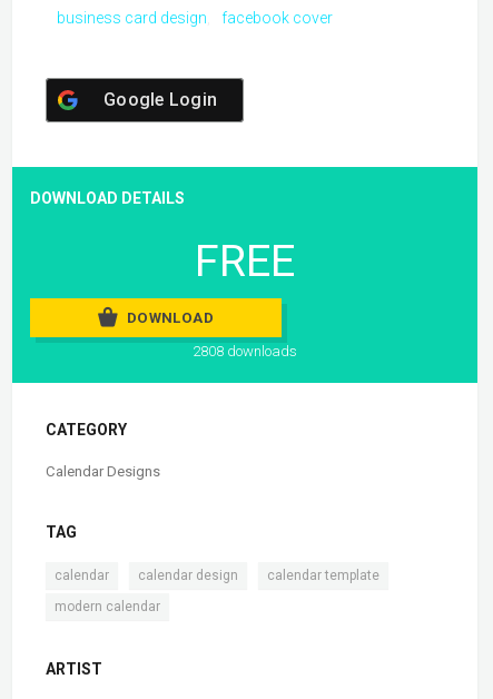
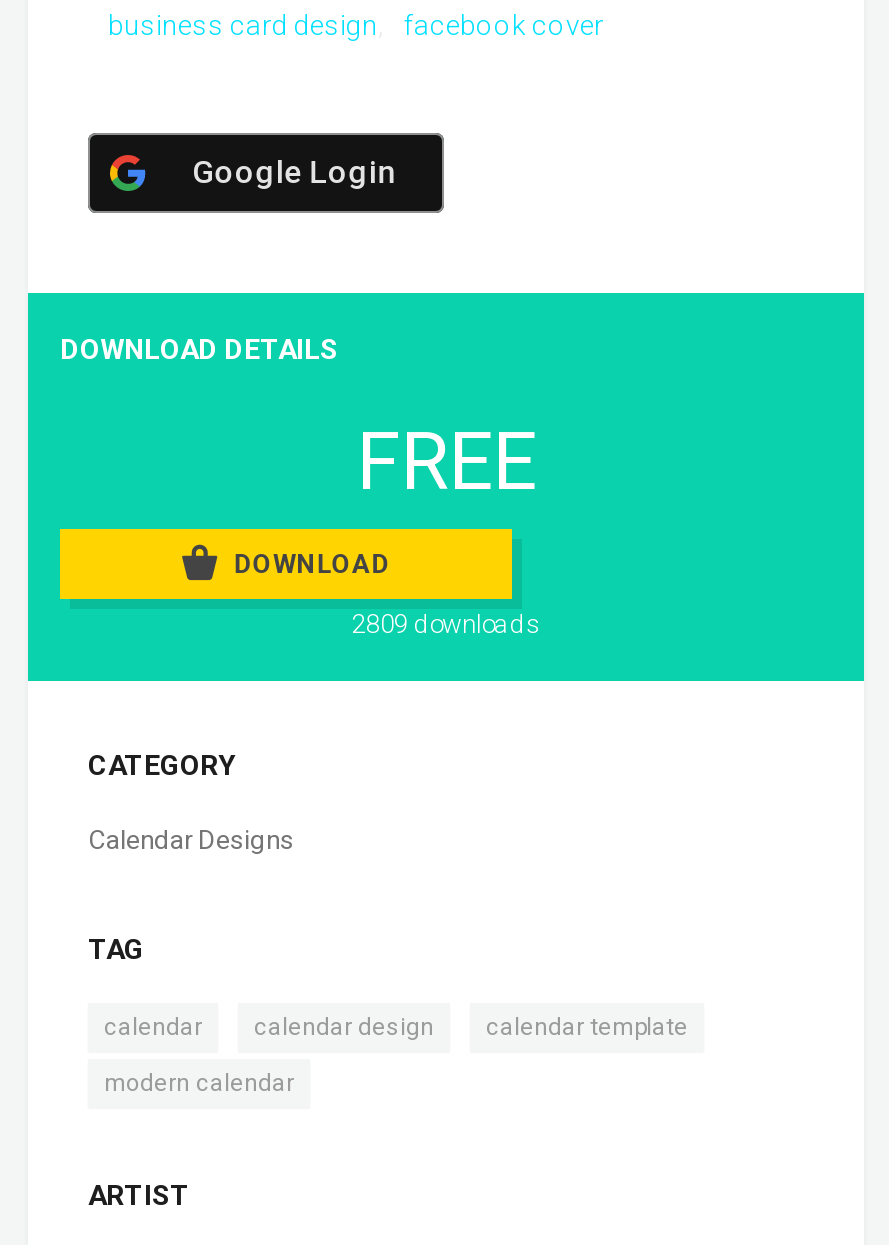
- 2808 downloads
+ 2809 downloads
